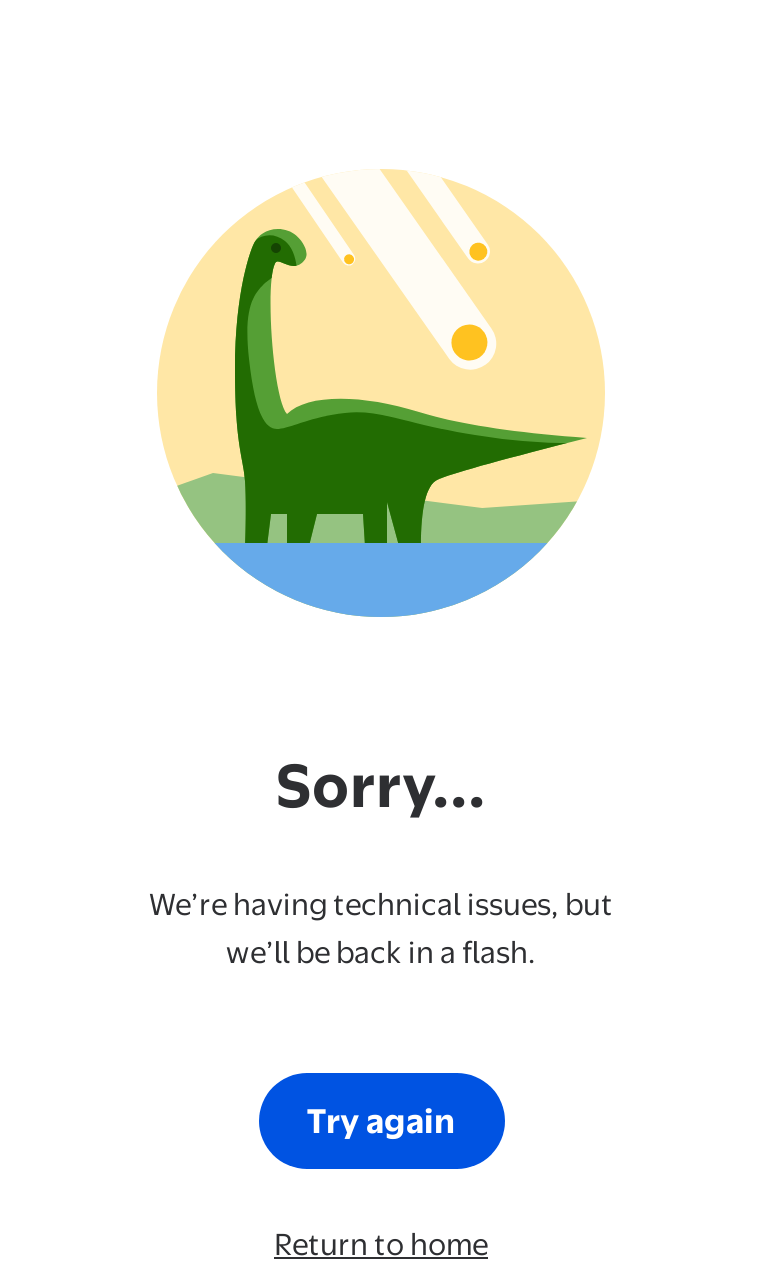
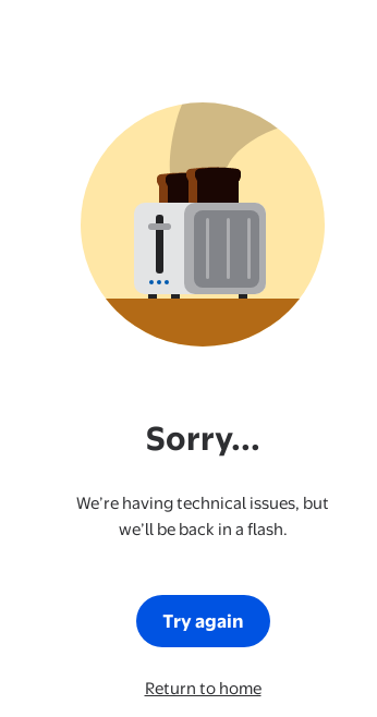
- [image]
+ [image]
